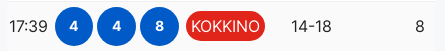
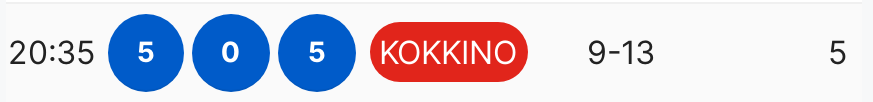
- 17:39
+ 20:35

- 4
+ 5

- 4
+ 0

- 8
+ 5

- 14-18
- 8
+ 9-13
+ 5
